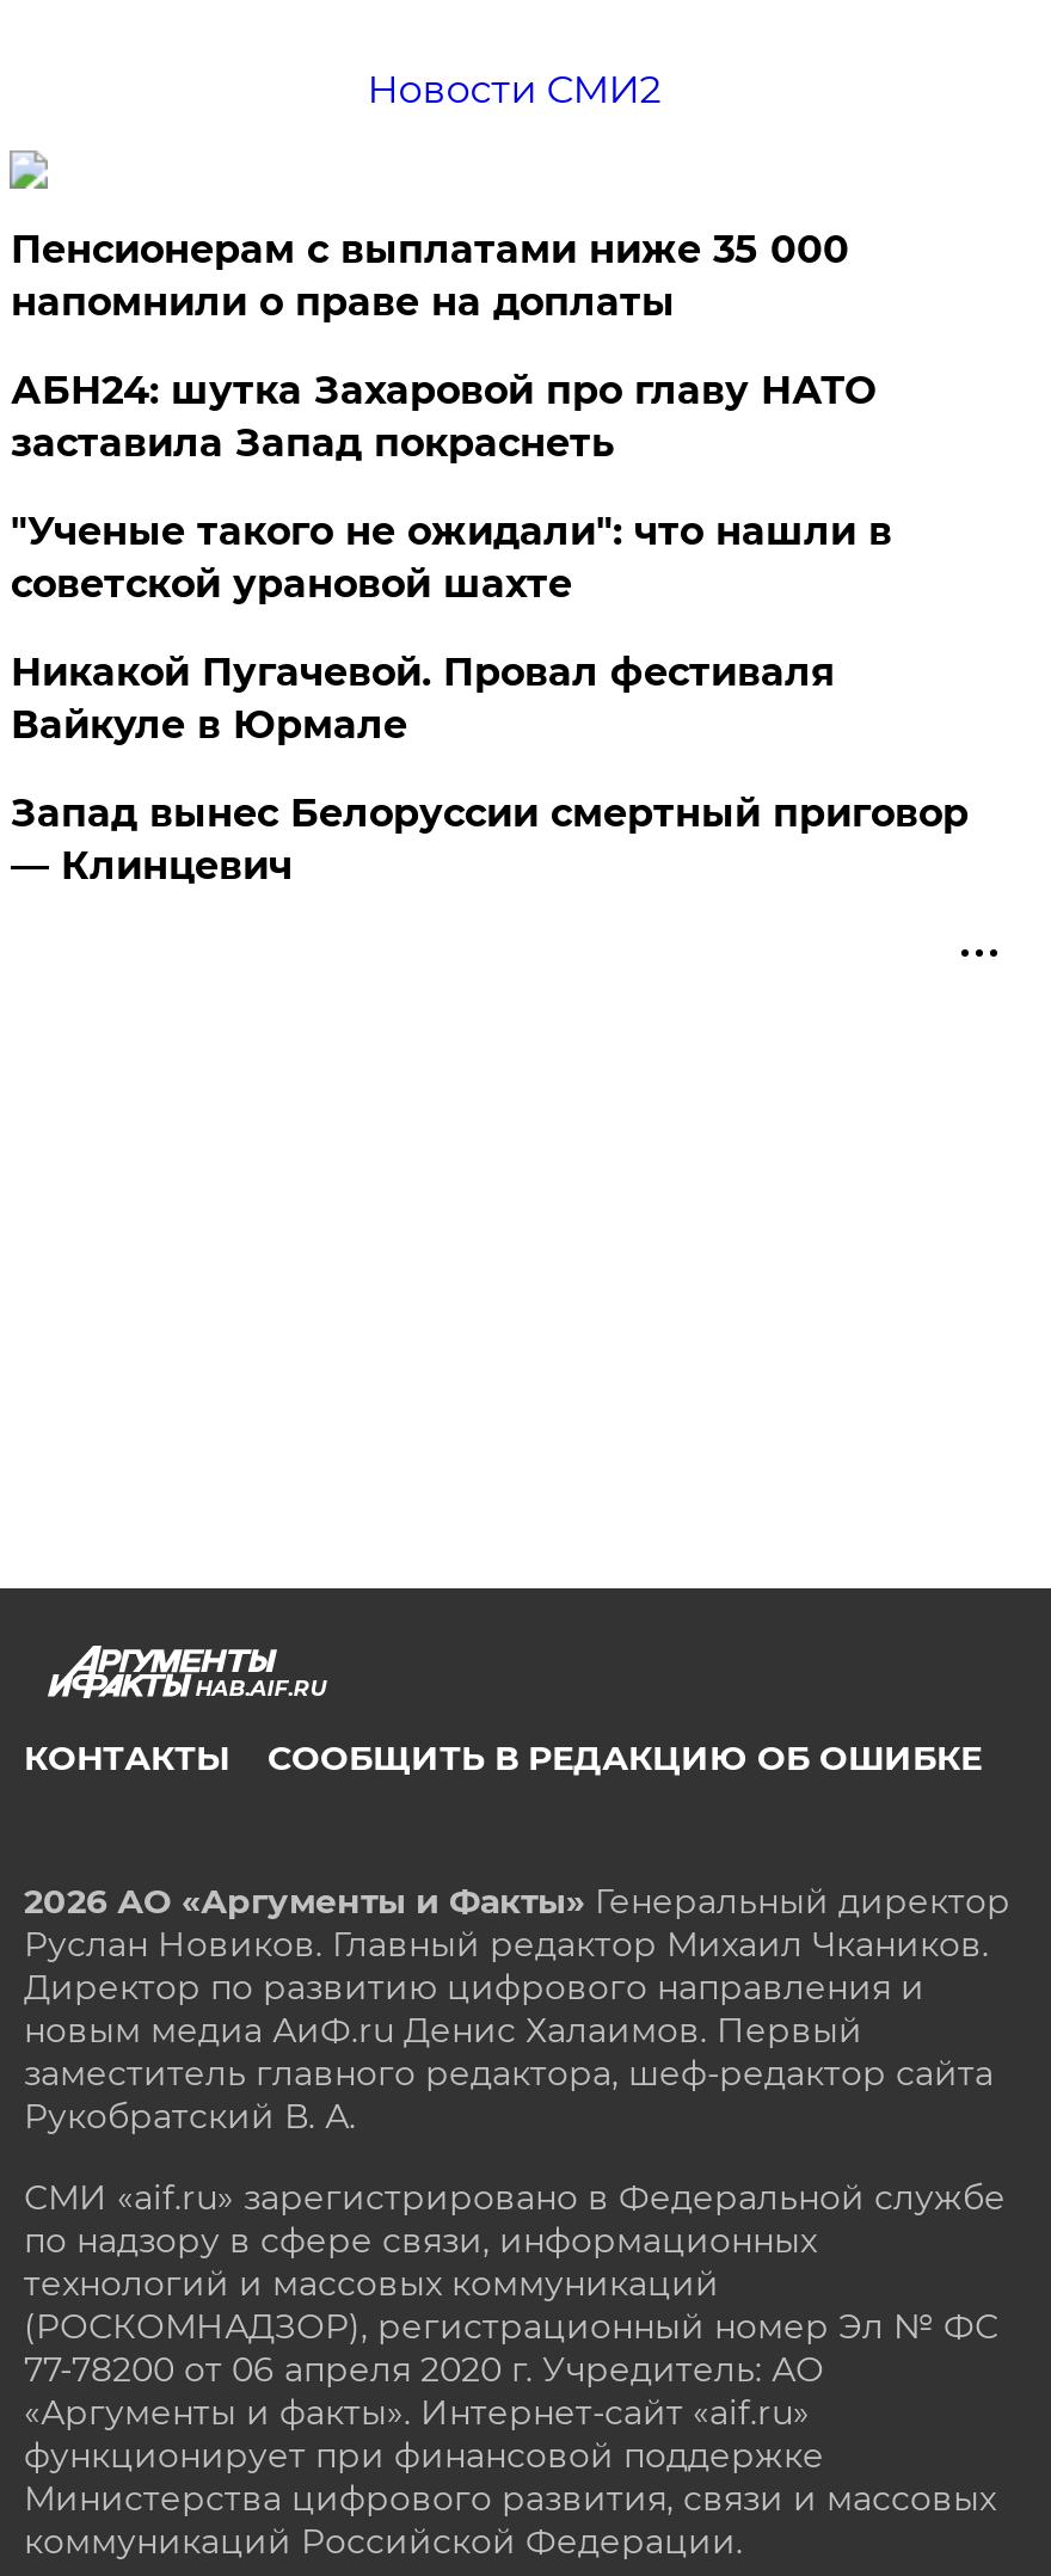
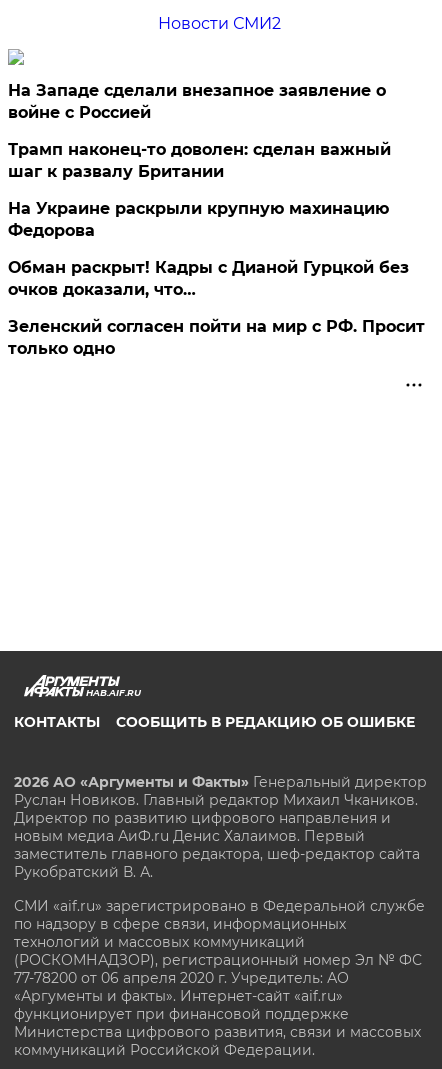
- Пенсионерам с выплатами ниже 35 000
- напомнили о праве на доплаты
+ На Западе сделали внезапное заявление о
+ войне с Россией

- АБН24: шутка Захаровой про главу НАТО
- заставила Запад покраснеть
+ Трамп наконец-то доволен: сделан важный
+ шаг к развалу Британии

- "Ученые такого не ожидали": что нашли в
- советской урановой шахте
+ На Украине раскрыли крупную махинацию
+ Федорова

- Никакой Пугачевой. Провал фестиваля
- Вайкуле в Юрмале
+ Обман раскрыт! Кадры с Дианой Гурцкой без
+ очков доказали, что…

- Запад вынес Белоруссии смертный приговор
- — Клинцевич
+ Зеленский согласен пойти на мир с РФ. Просит
+ только одно
